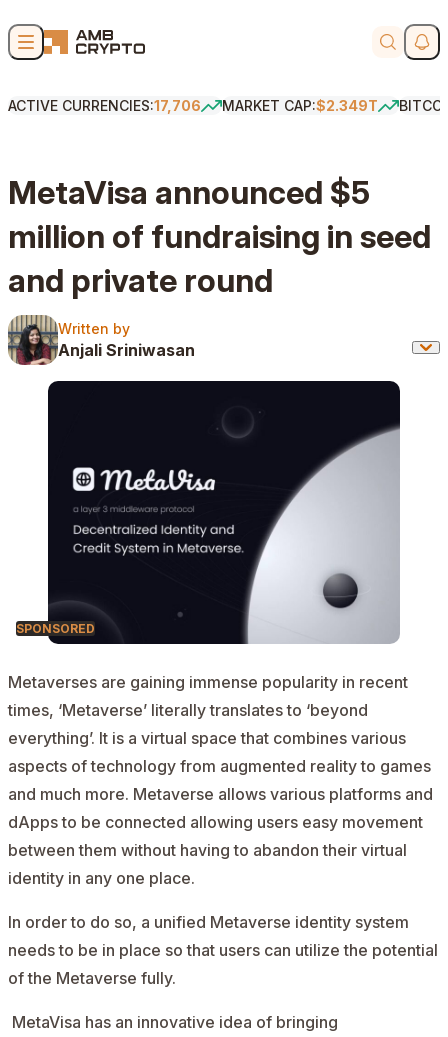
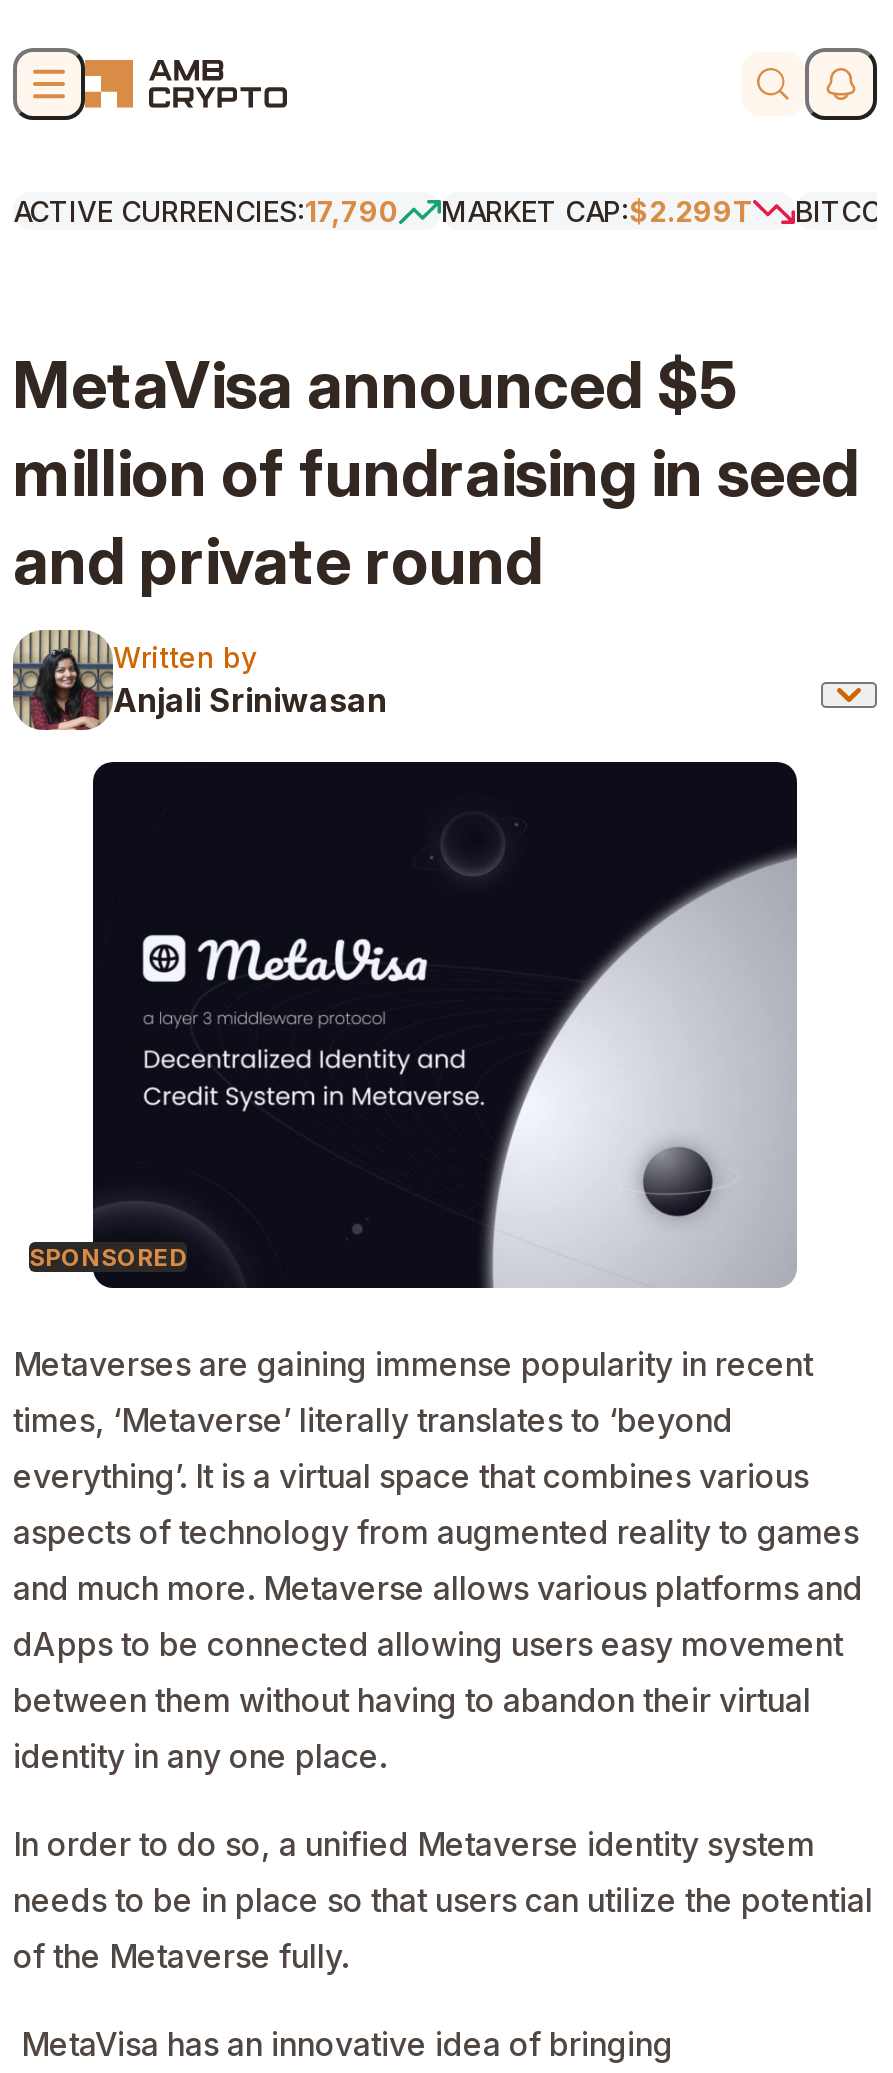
- ACTIVE CURRENCIES:17,706
+ ACTIVE CURRENCIES:17,790

- MARKET CAP:$2.349T
+ MARKET CAP:$2.299T
